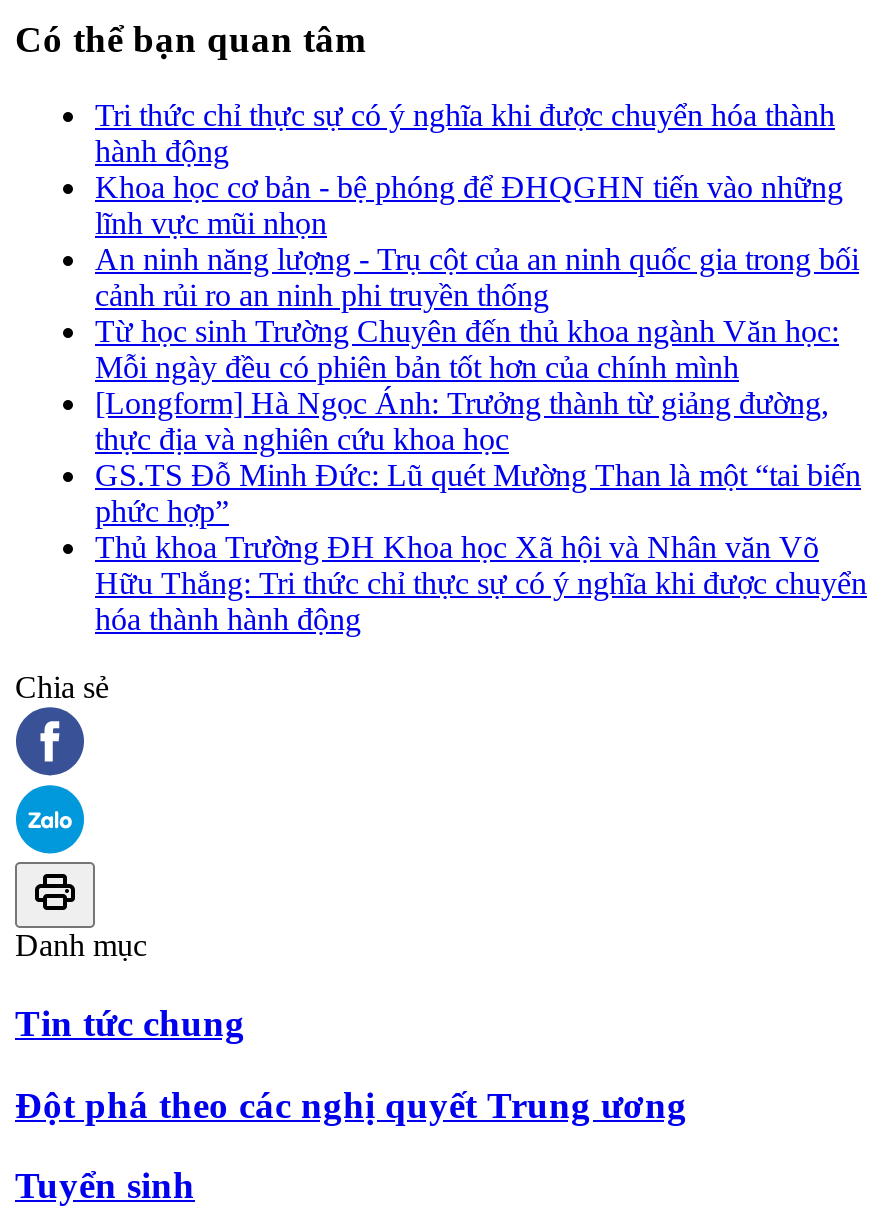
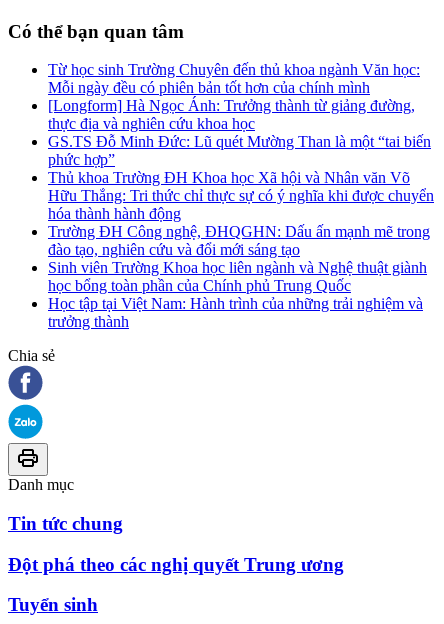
- Tri thức chỉ thực sự có ý nghĩa khi được chuyển hóa thành
- hành động
- Khoa học cơ bản - bệ phóng để ĐHQGHN tiến vào những
- lĩnh vực mũi nhọn
- An ninh năng lượng - Trụ cột của an ninh quốc gia trong bối
- cảnh rủi ro an ninh phi truyền thống

moved up: Từ học sinh Trường Chuyên đến thủ khoa ngành Văn học: | Mỗi ngày đều có phiên bản tốt hơn của chính mình | [Longform] Hà Ngọc Ánh: Trưởng thành từ giảng đường, | ... | Hữu Thắng: Tri thức chỉ thực sự có ý nghĩa khi được chuyển | hóa thành hành động

+ Trường ĐH Công nghệ, ĐHQGHN: Dấu ấn mạnh mẽ trong
+ đào tạo, nghiên cứu và đổi mới sáng tạo
+ Sinh viên Trường Khoa học liên ngành và Nghệ thuật giành
+ học bổng toàn phần của Chính phủ Trung Quốc
+ Học tập tại Việt Nam: Hành trình của những trải nghiệm và
+ trưởng thành
